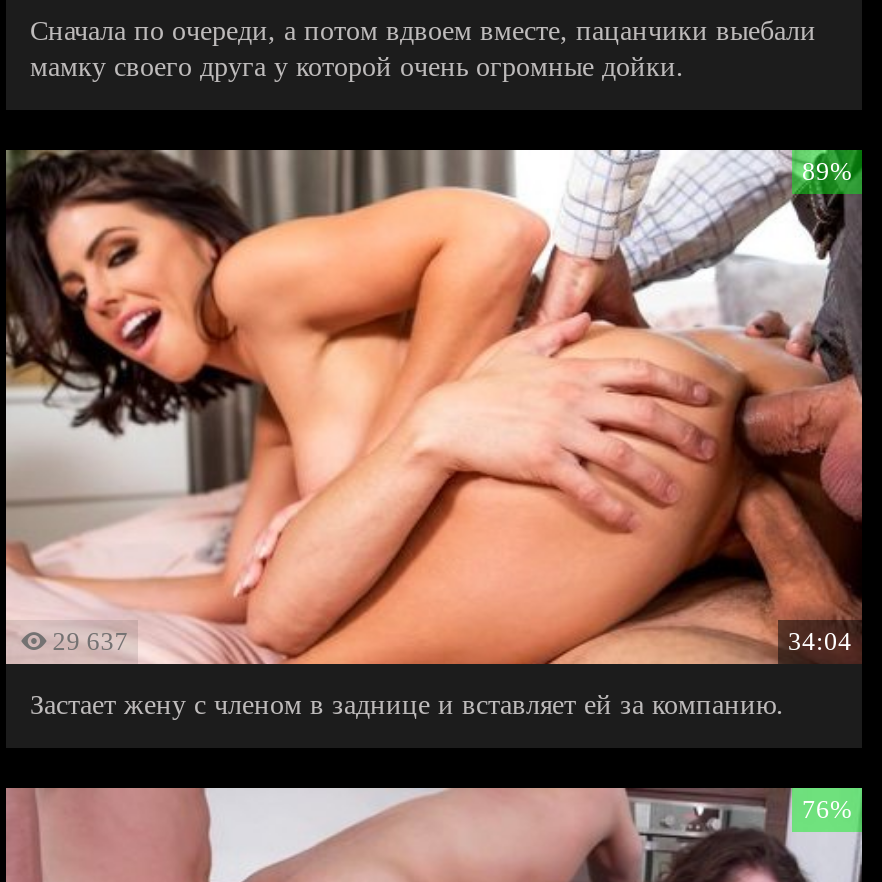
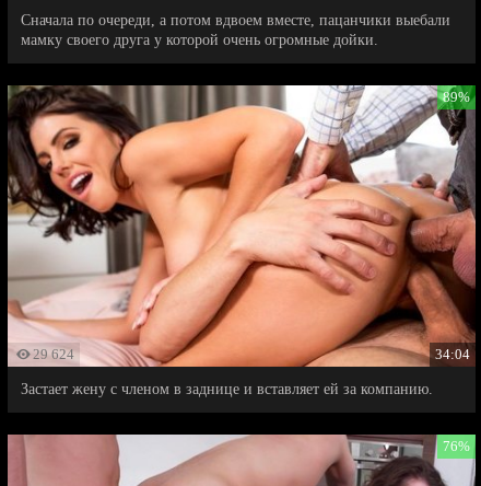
- 29 637
+ 29 624
